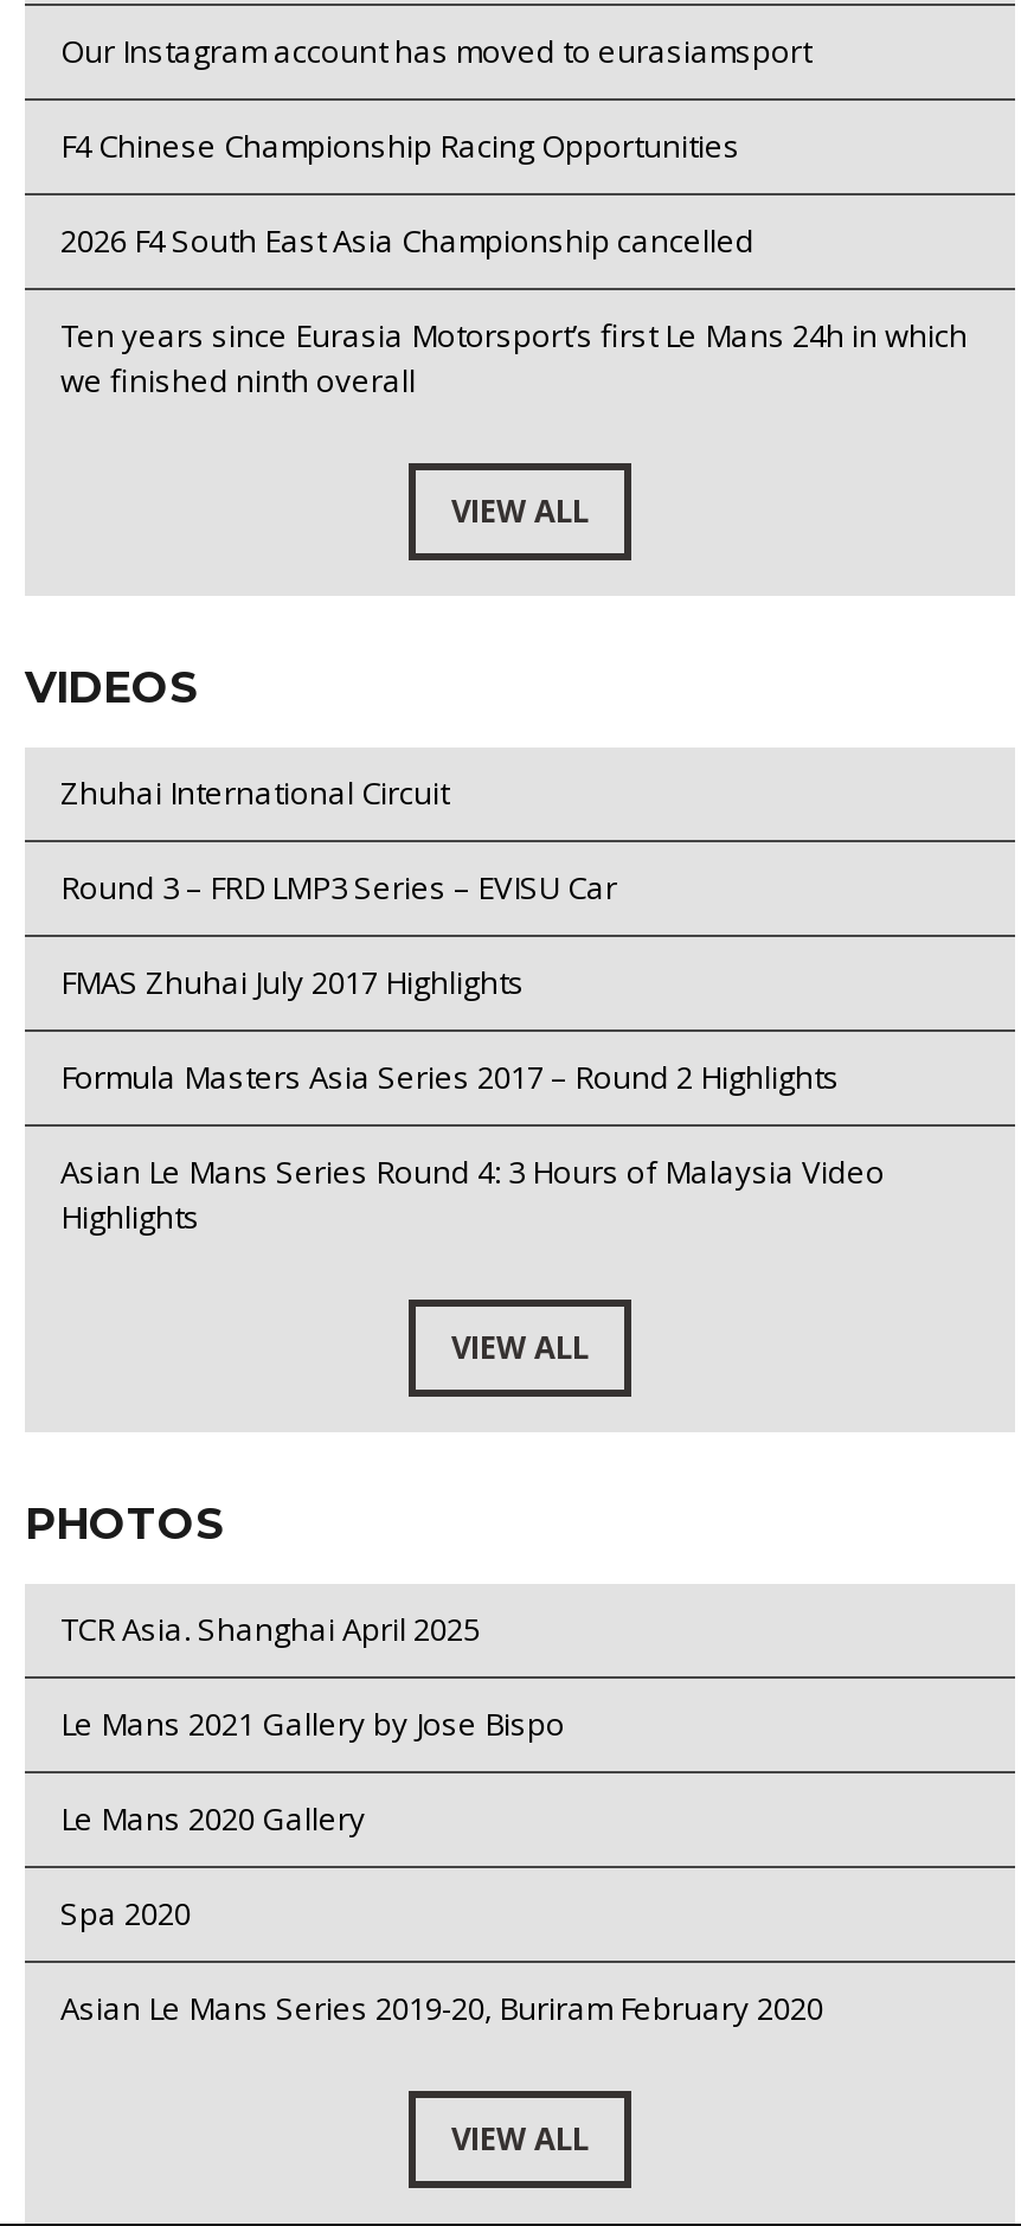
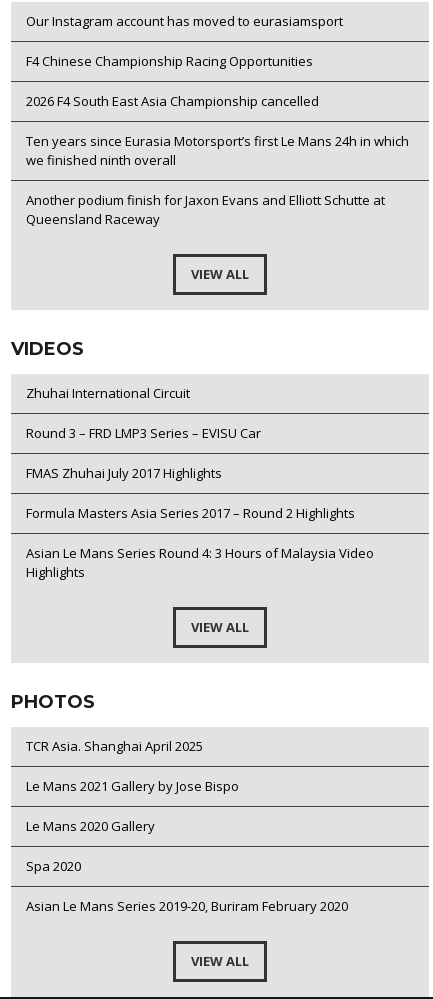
+ Another podium finish for Jaxon Evans and Elliott Schutte at
+ Queensland Raceway
